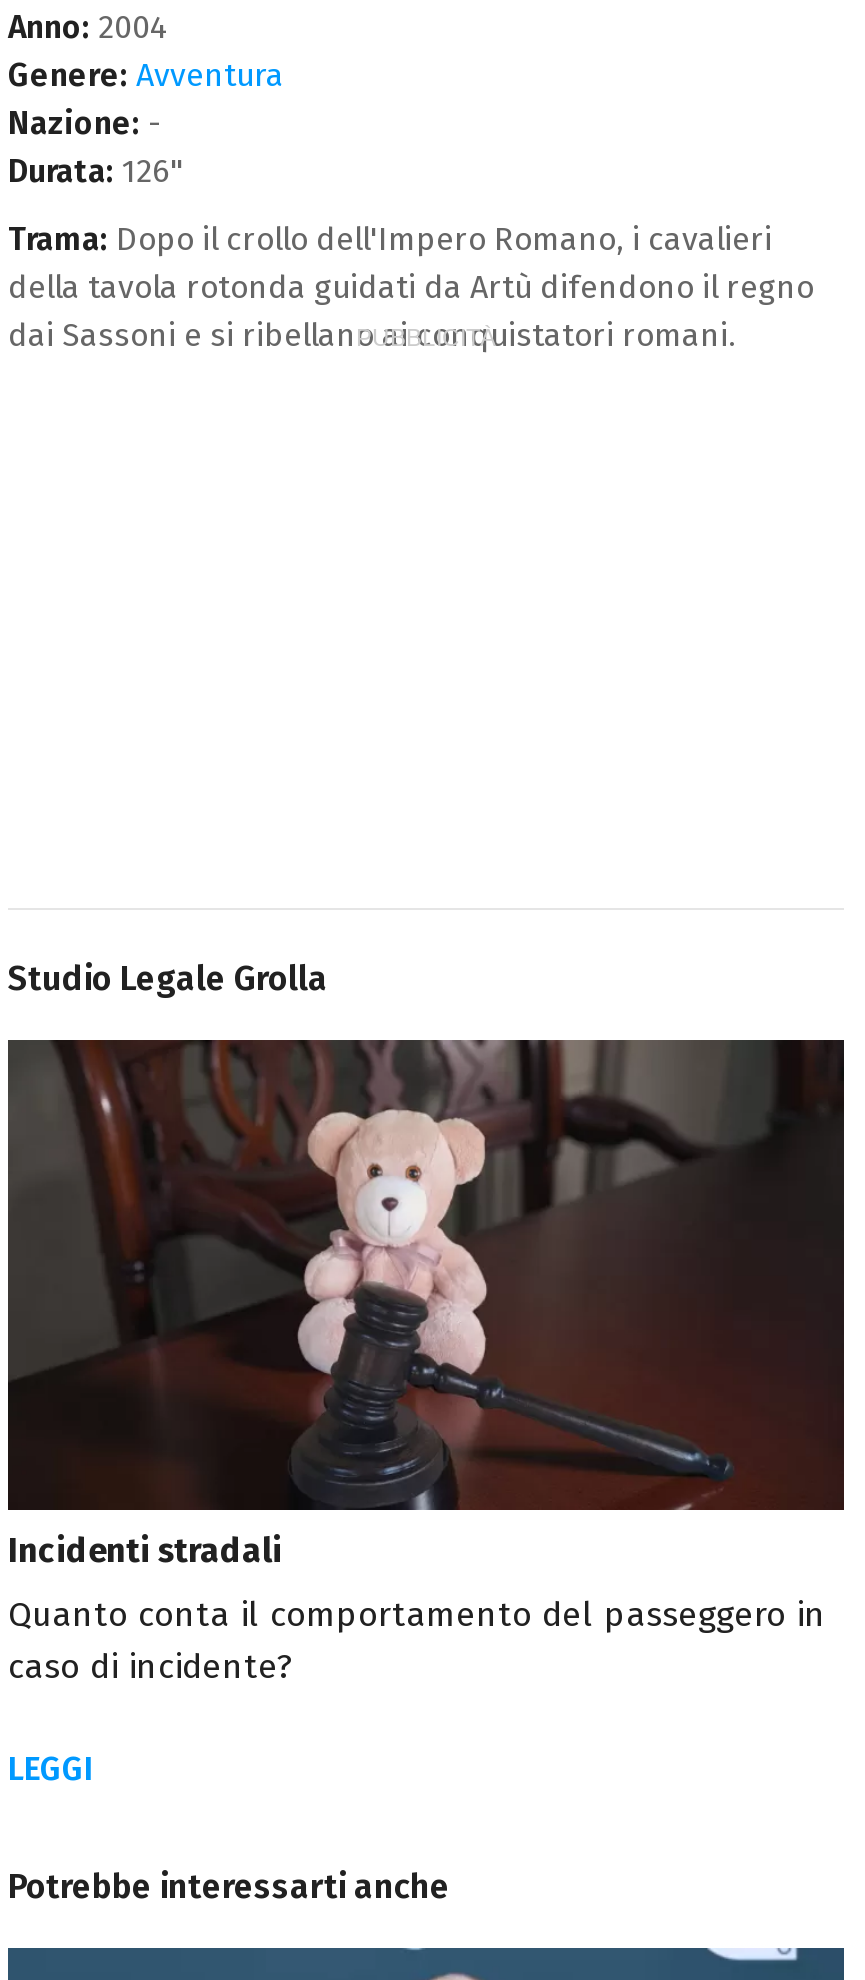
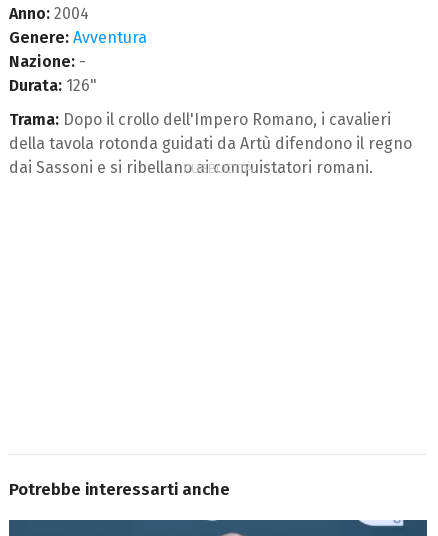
- Studio Legale Grolla

- [image]
- Incidenti stradali
- Quanto conta il comportamento del passeggero in
- caso di incidente?
- LEGGI
